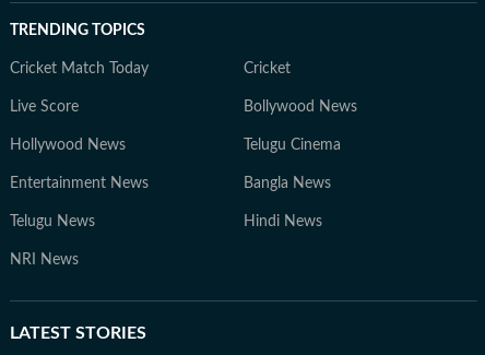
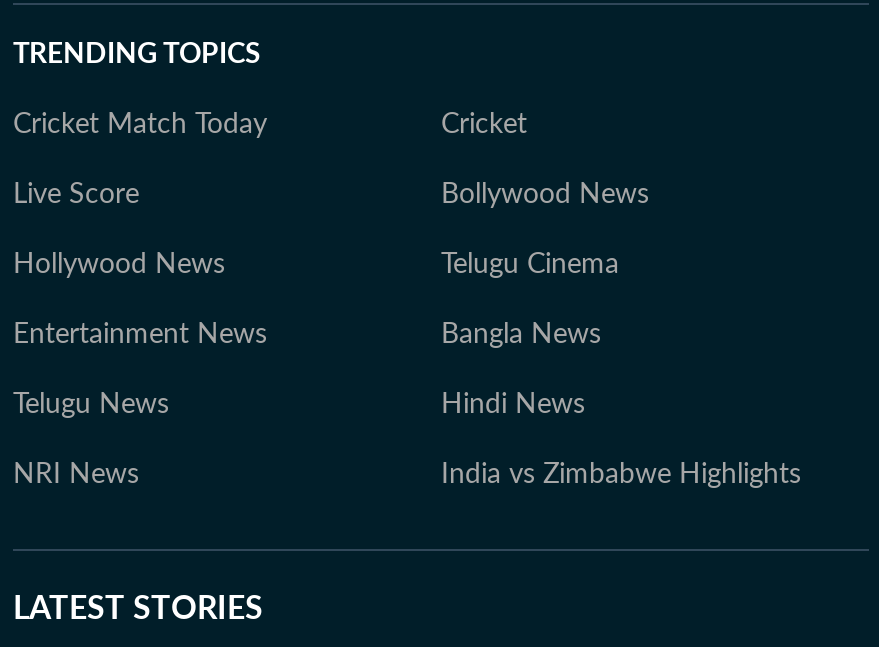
+ India vs Zimbabwe Highlights
